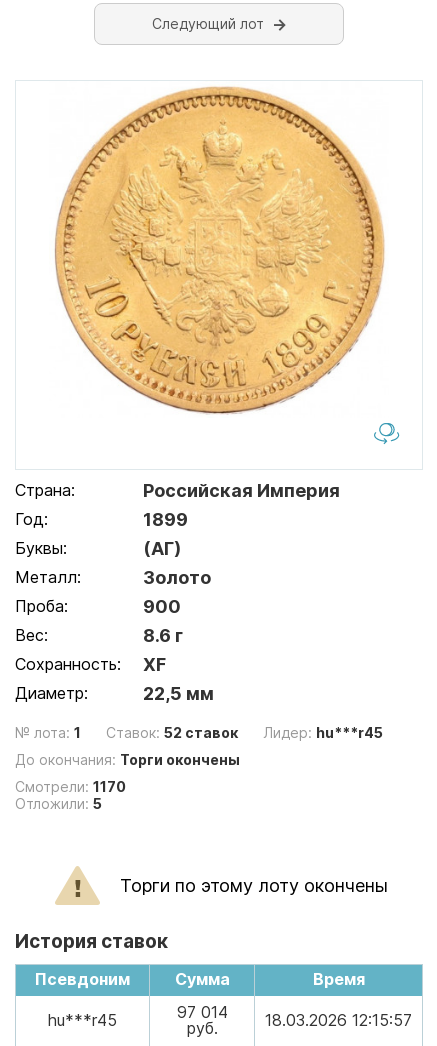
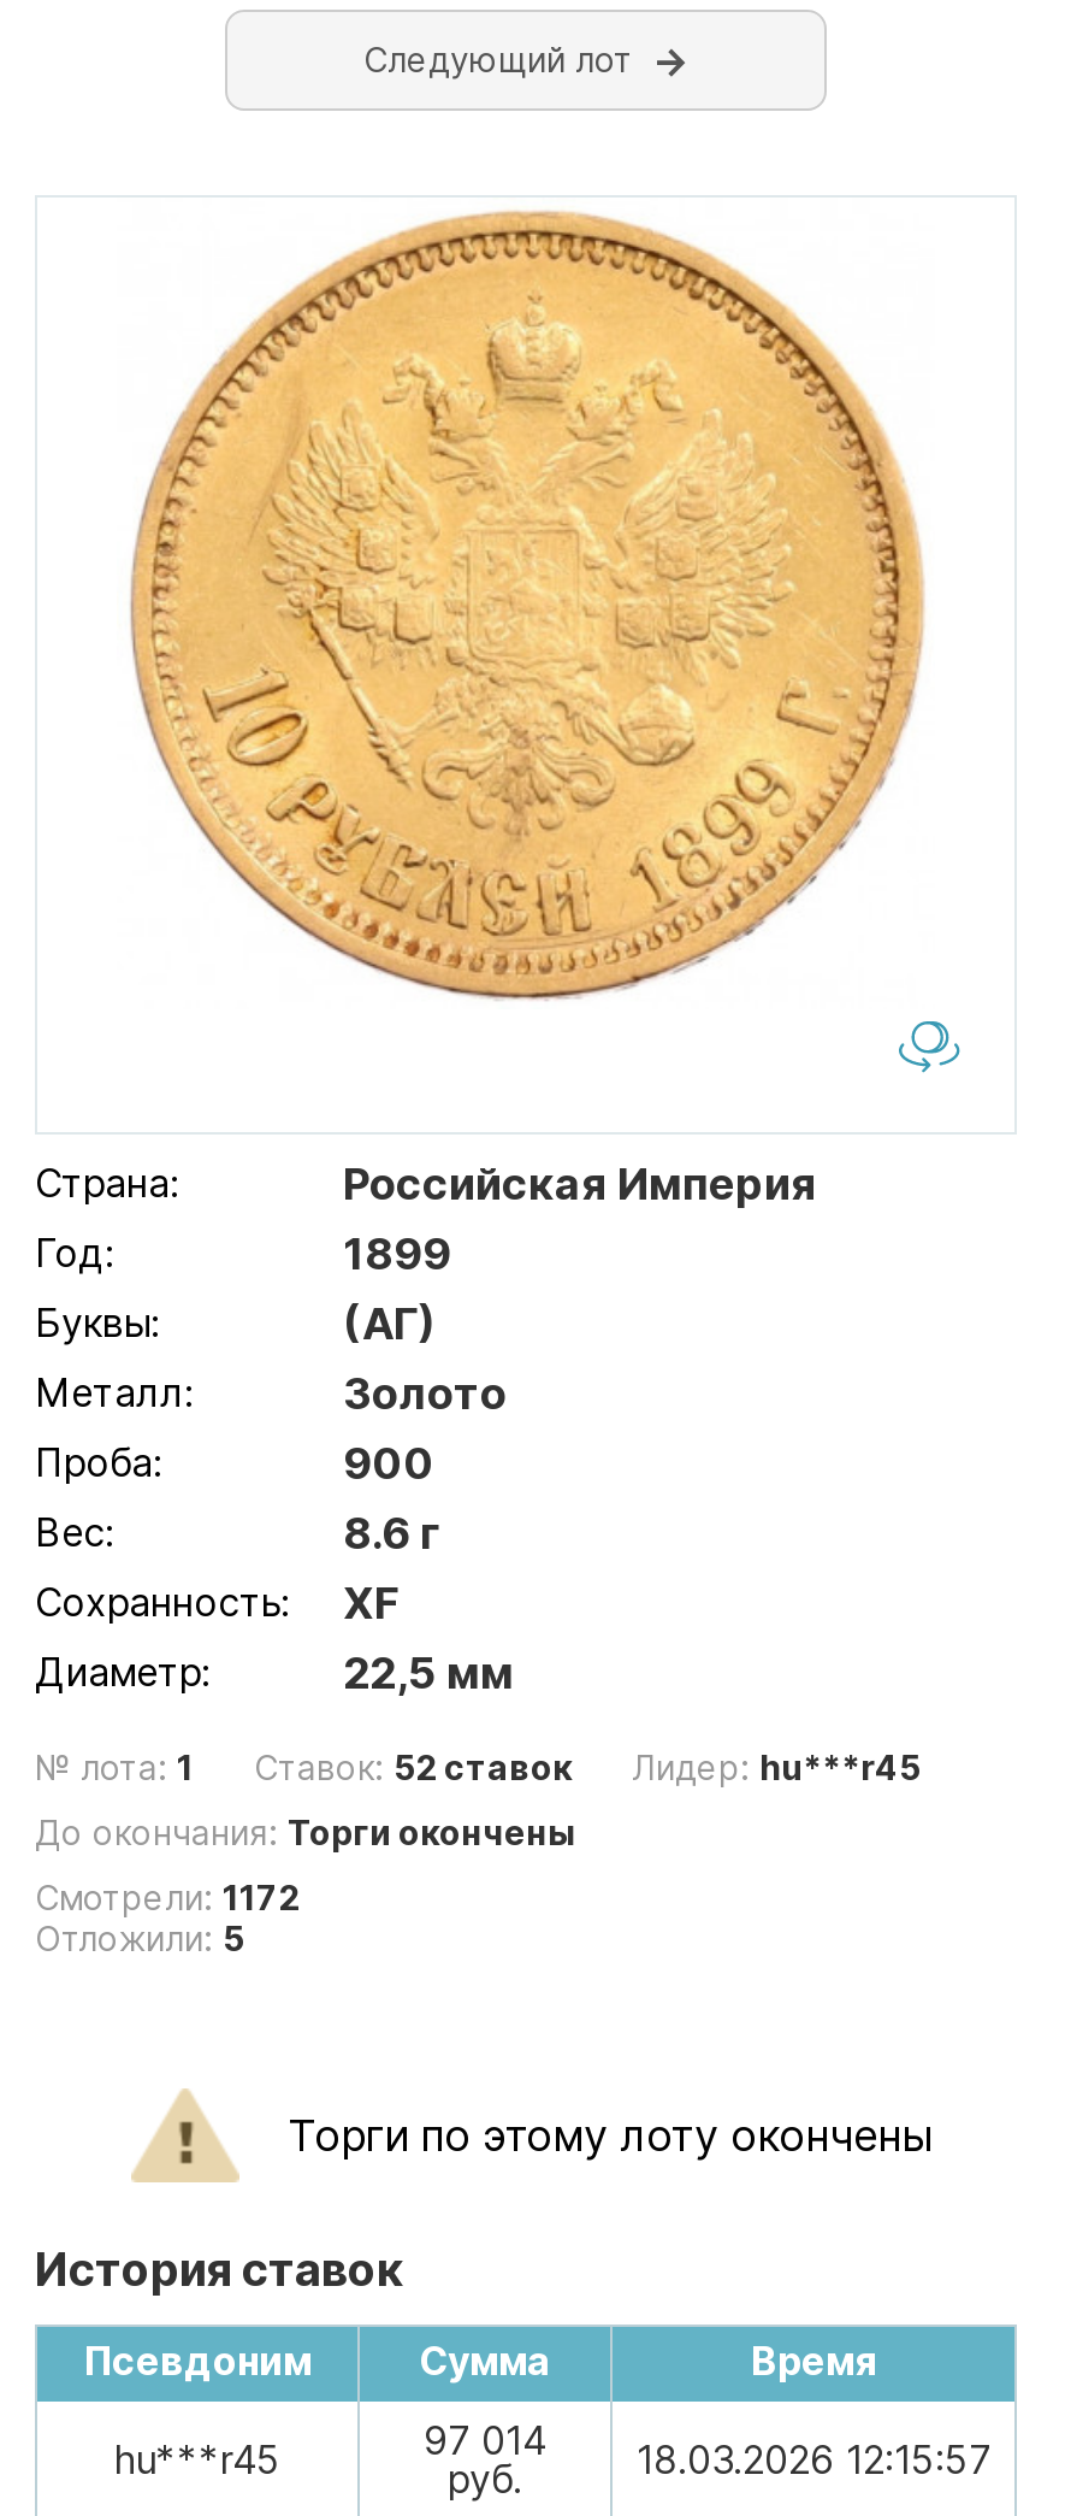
- Смотрели: 1170
+ Смотрели: 1172
